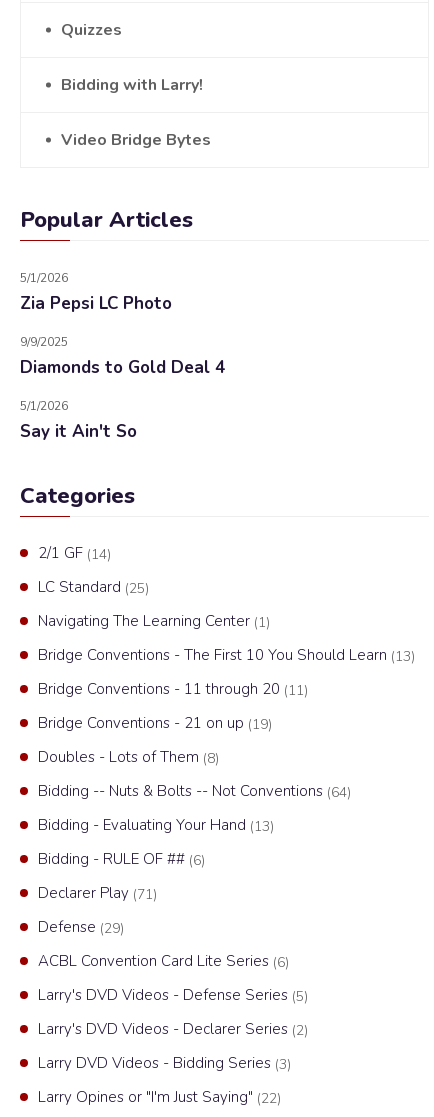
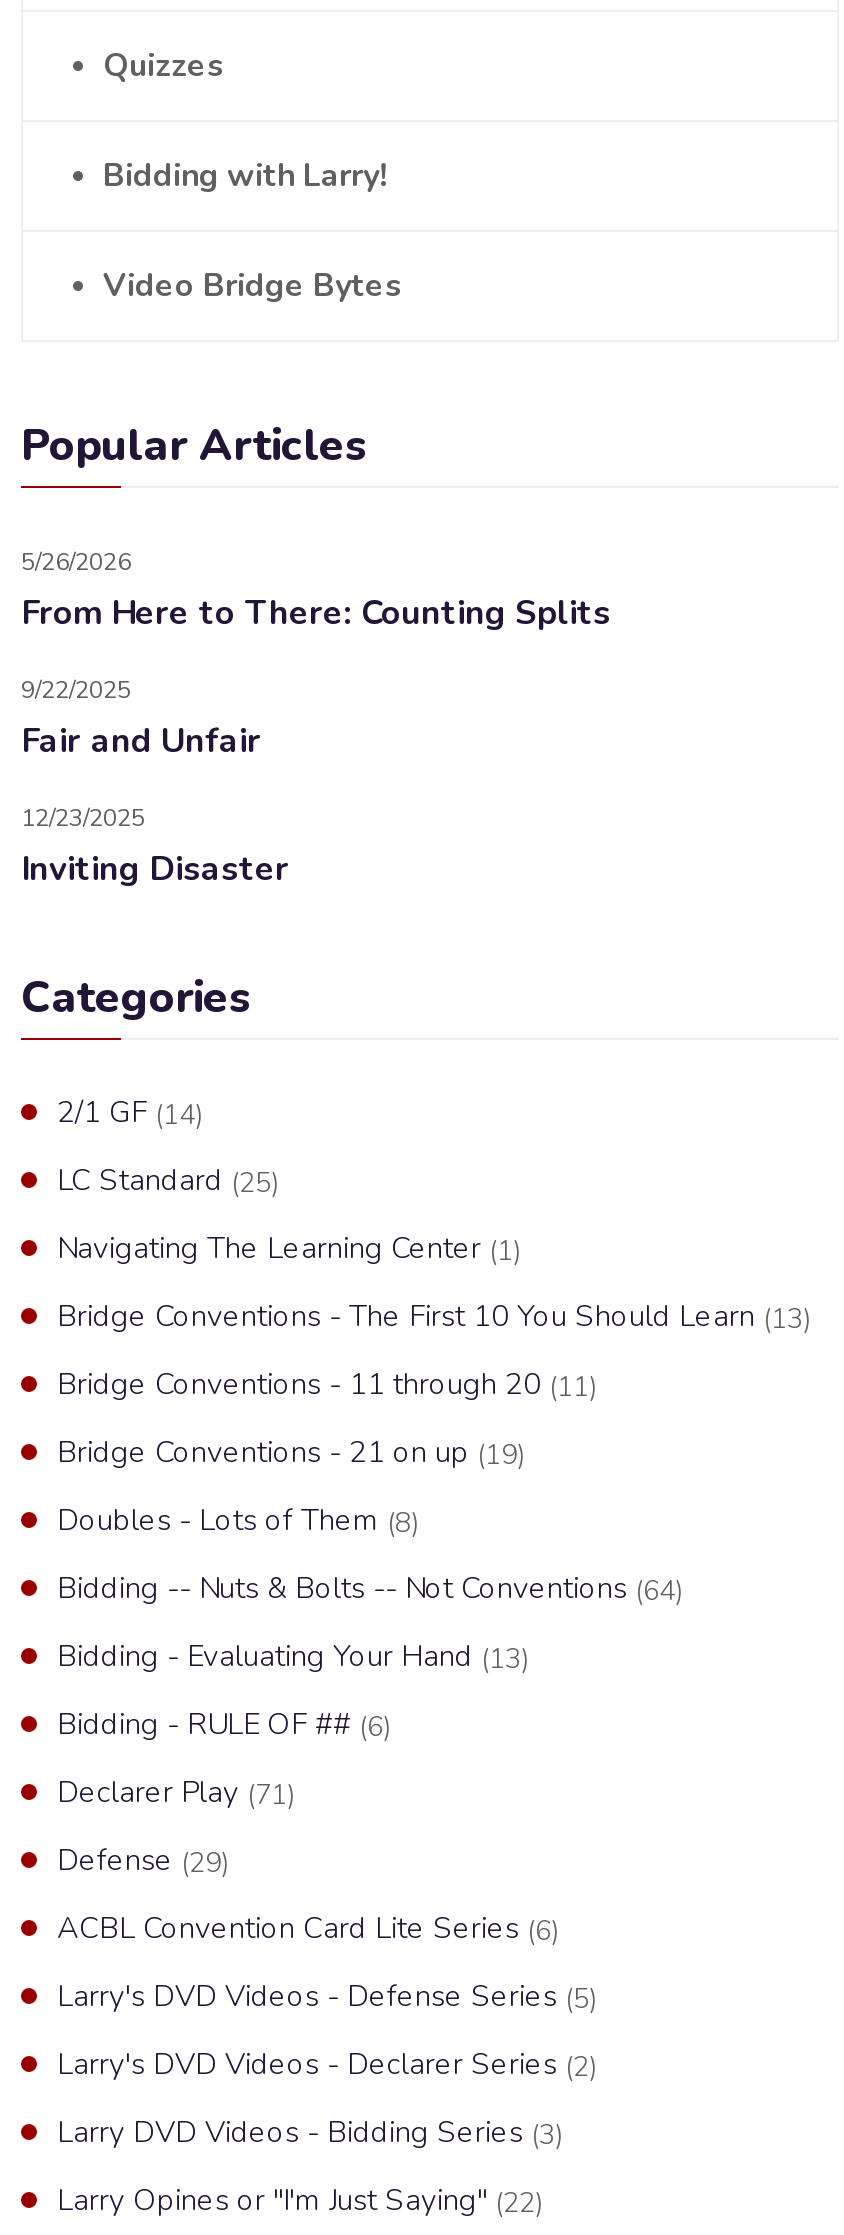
- 5/1/2026
- Zia Pepsi LC Photo
+ 5/26/2026
+ From Here to There: Counting Splits

- 9/9/2025
- Diamonds to Gold Deal 4
+ 9/22/2025
+ Fair and Unfair

- 5/1/2026
- Say it Ain't So
+ 12/23/2025
+ Inviting Disaster
